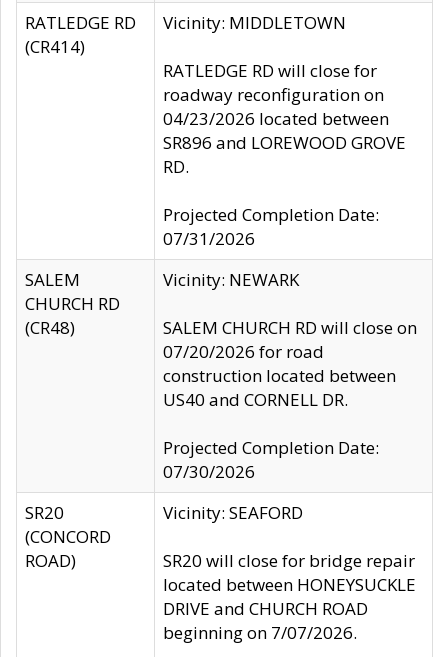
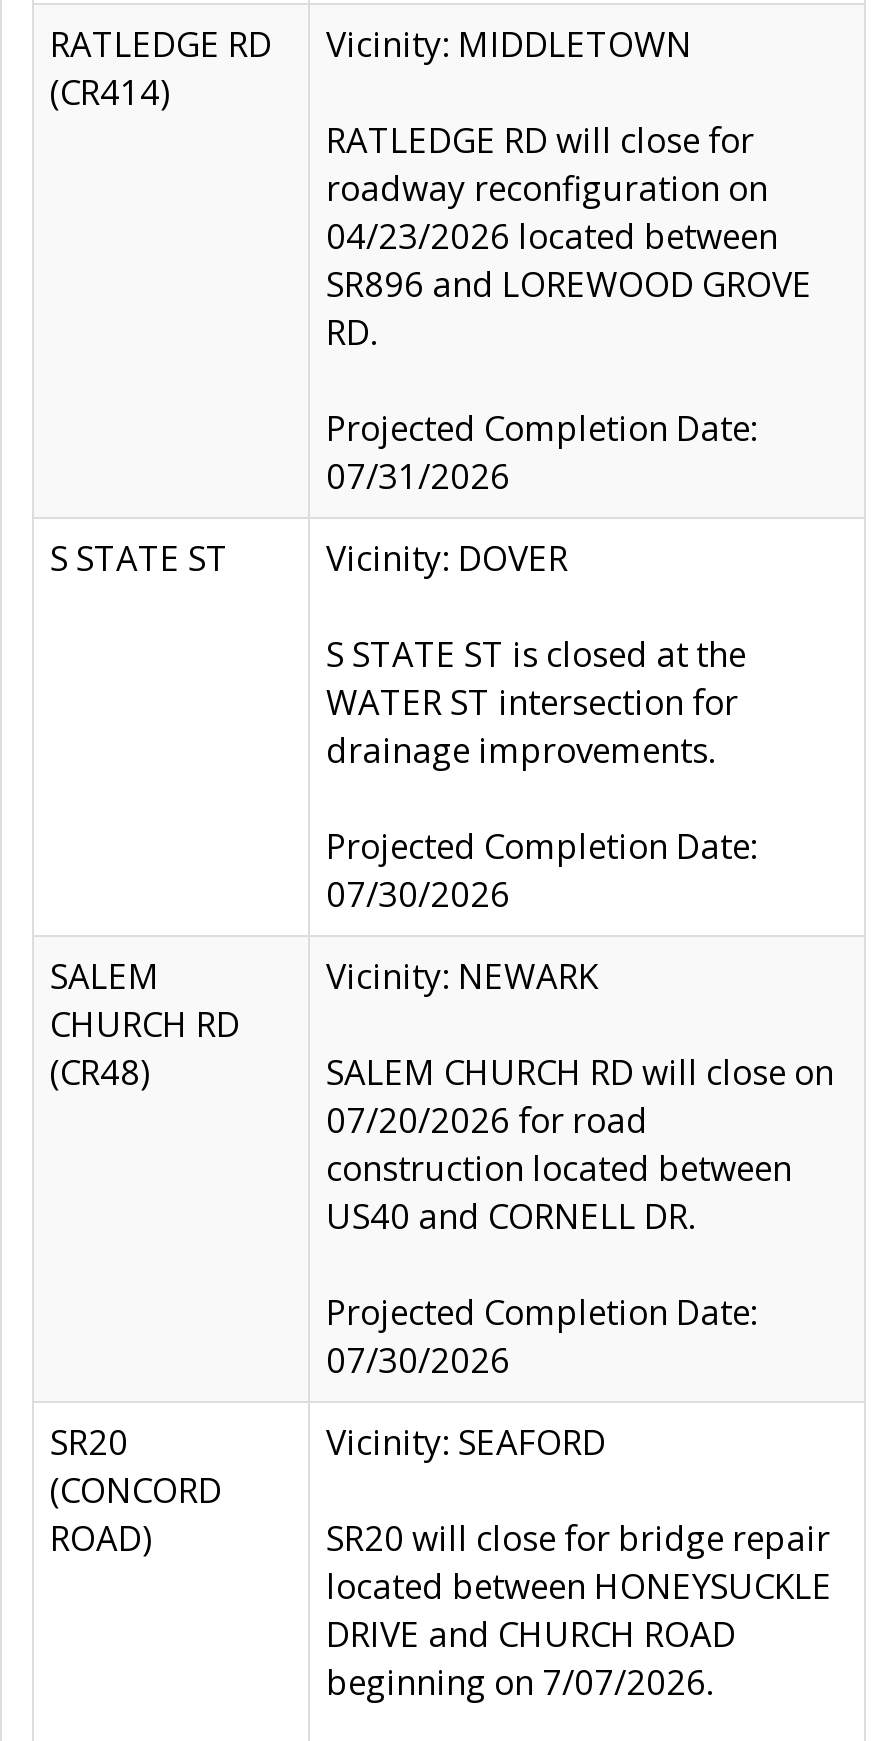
+ S STATE ST
+ Vicinity: DOVER
+ S STATE ST is closed at the
+ WATER ST intersection for
+ drainage improvements.
+ Projected Completion Date:
+ 07/30/2026
